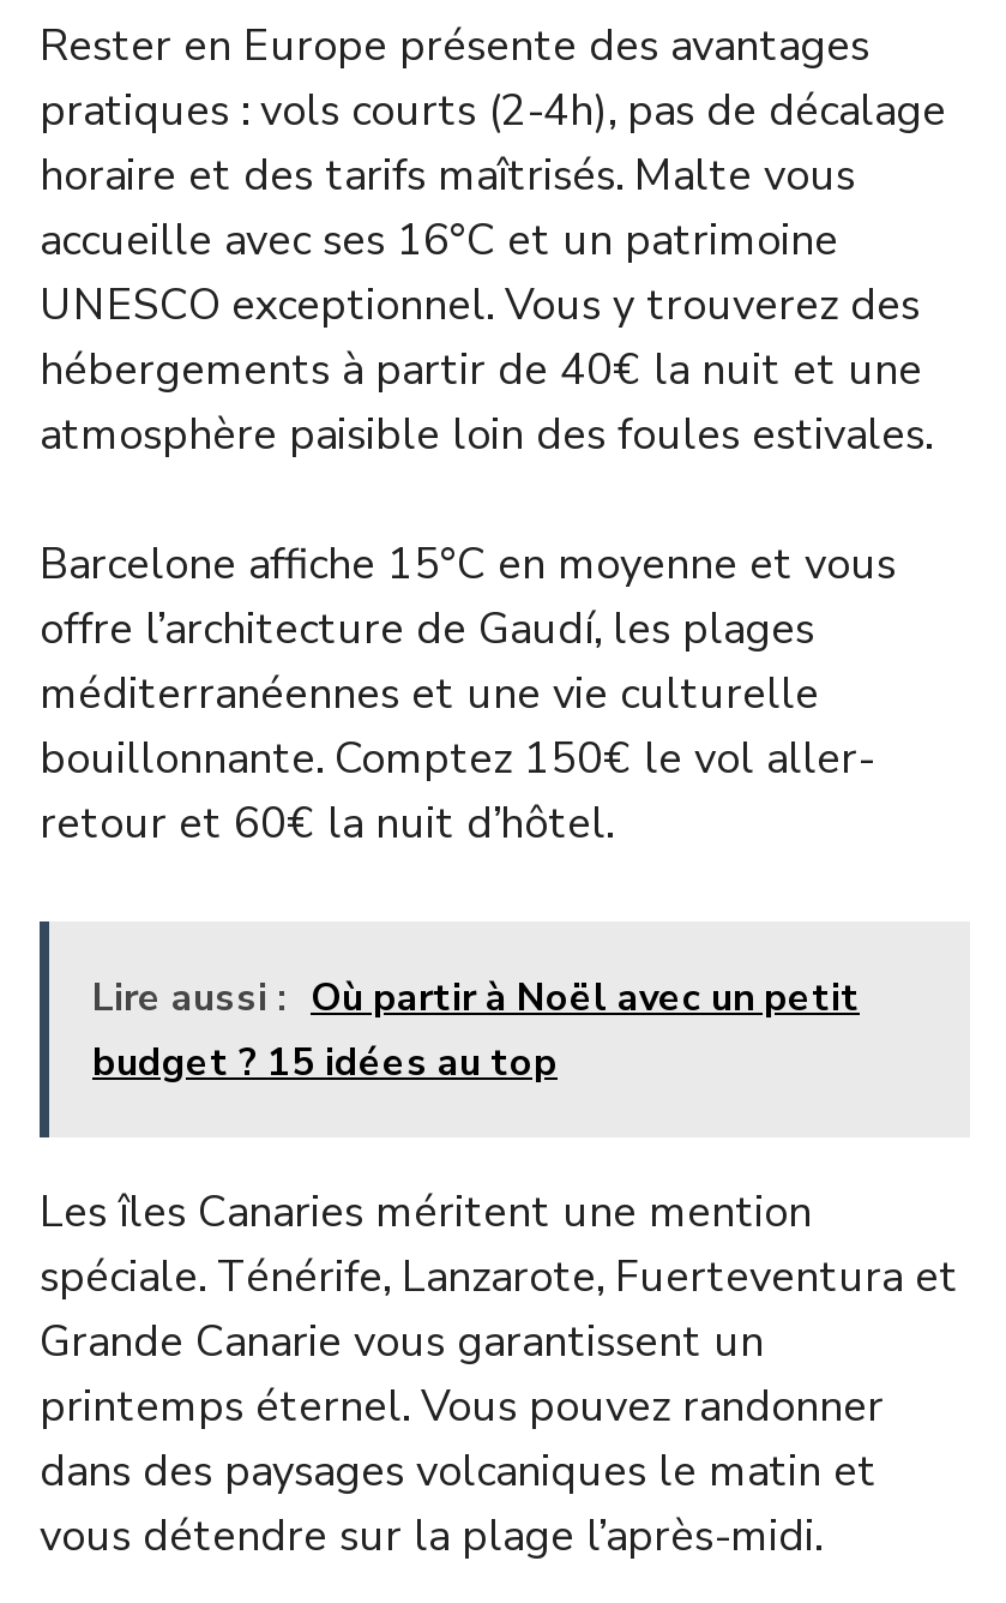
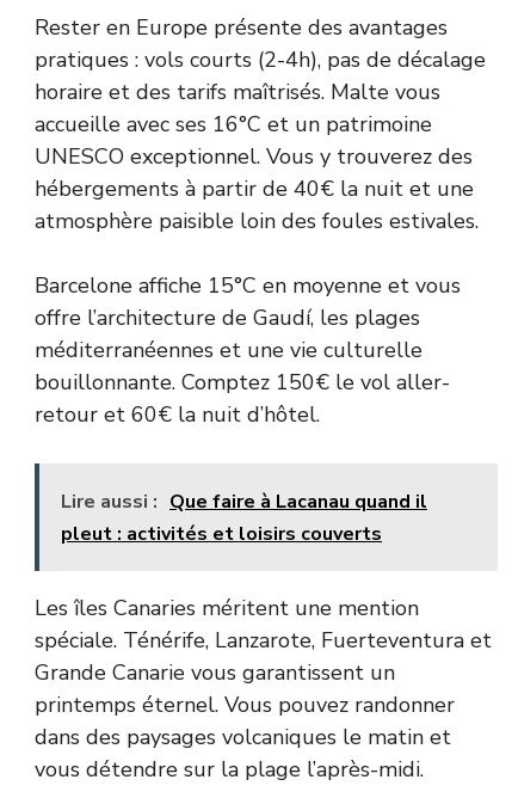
- Lire aussi : Où partir à Noël avec un petit
- budget ? 15 idées au top
+ Lire aussi : Que faire à Lacanau quand il
+ pleut : activités et loisirs couverts
